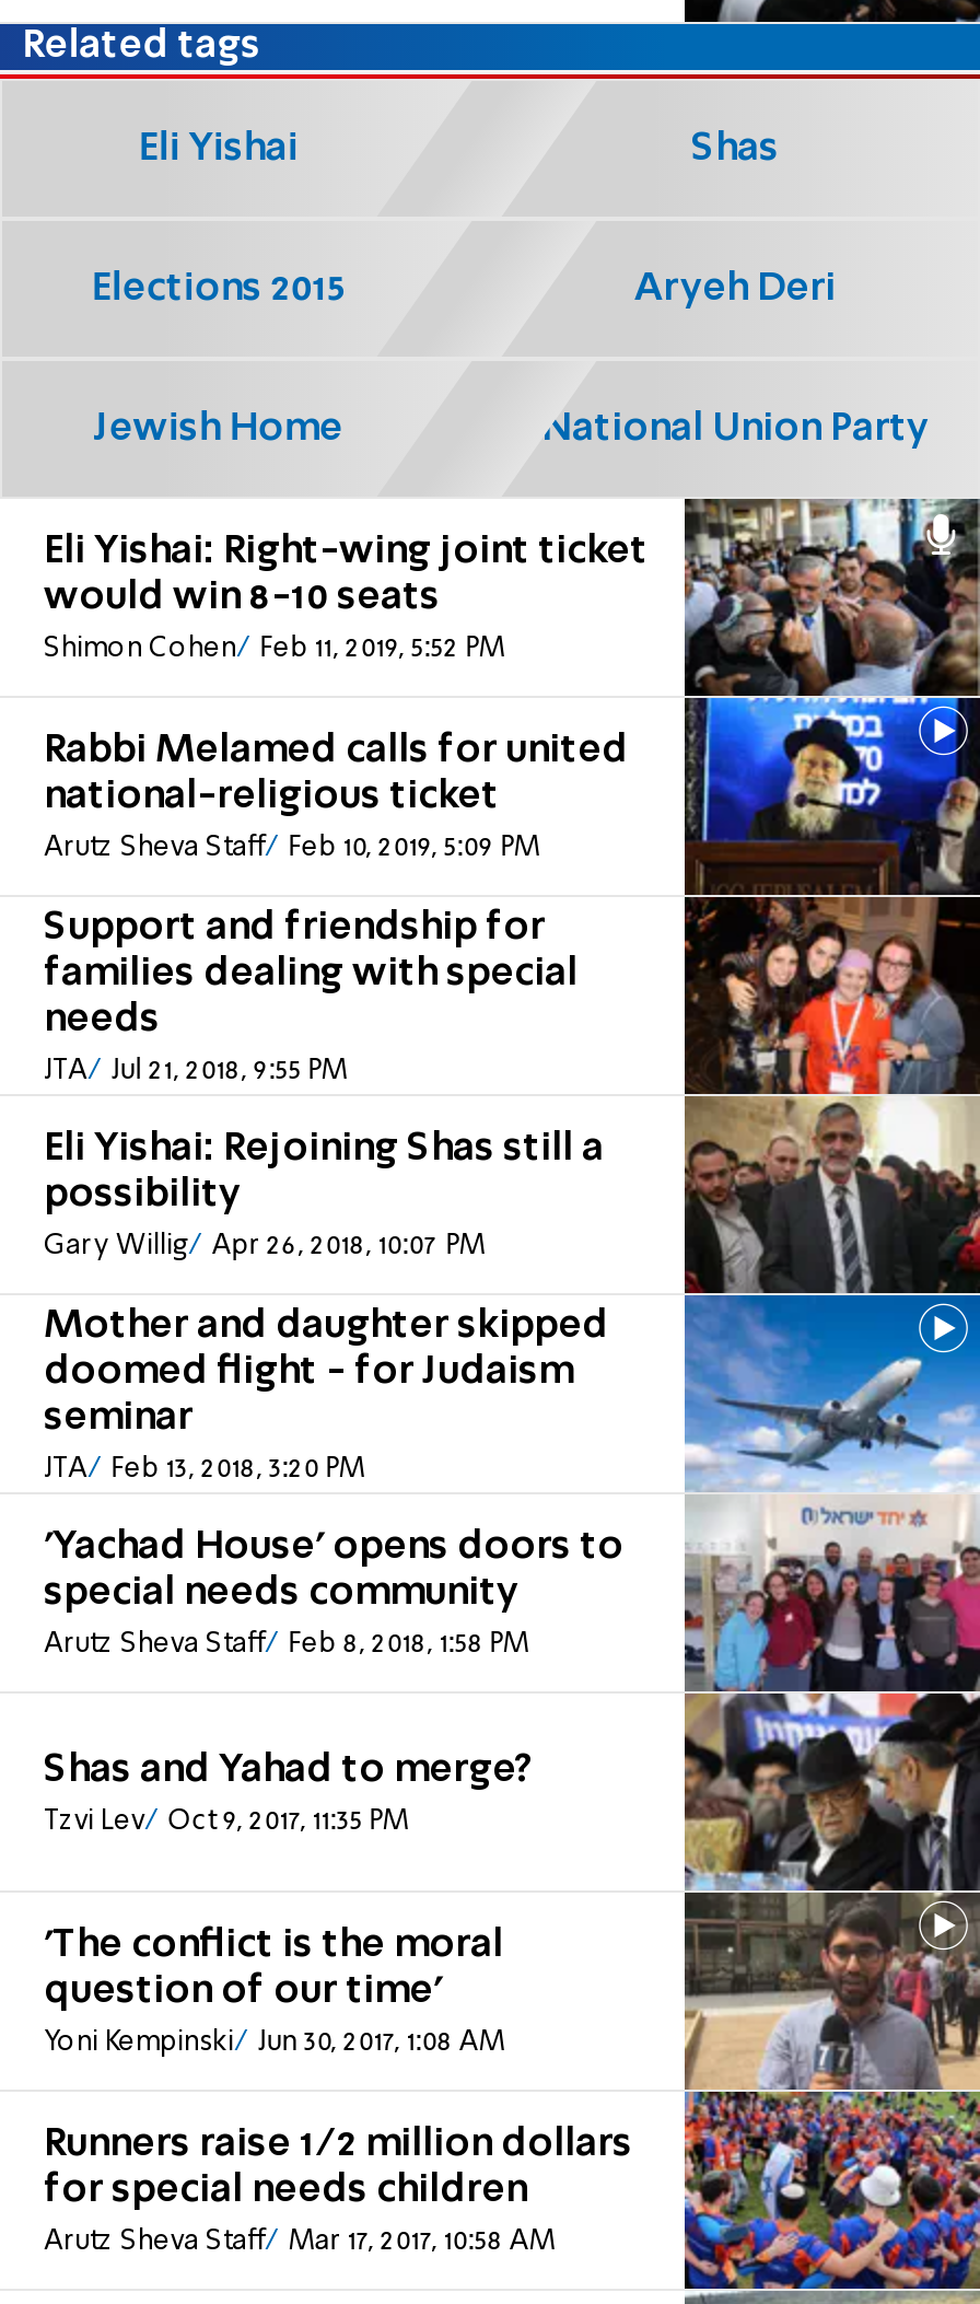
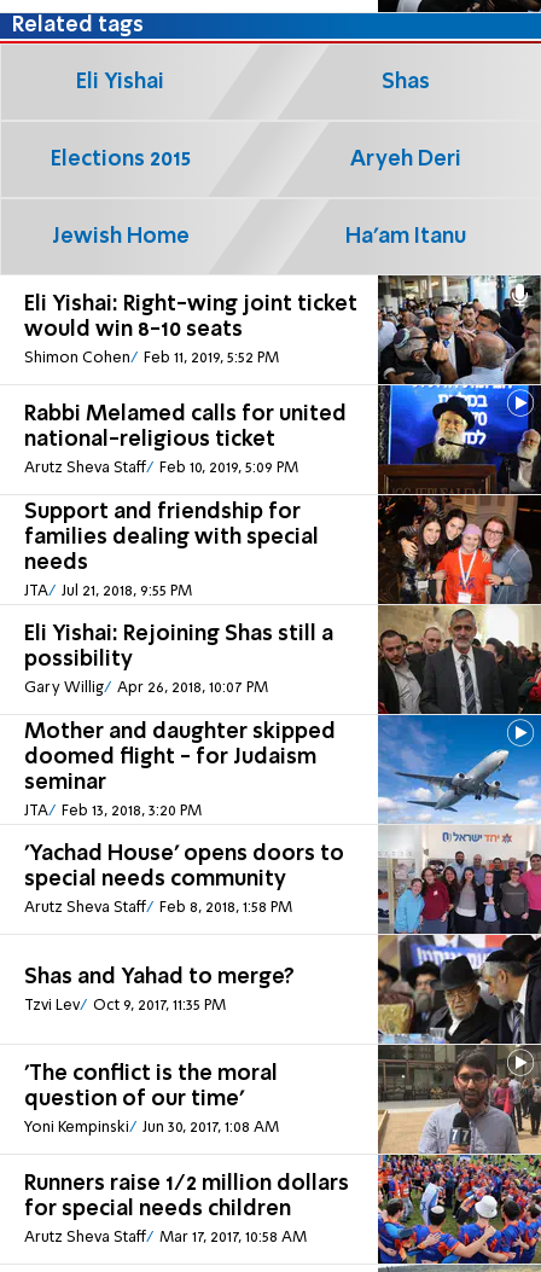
- National Union Party
+ Ha'am Itanu
